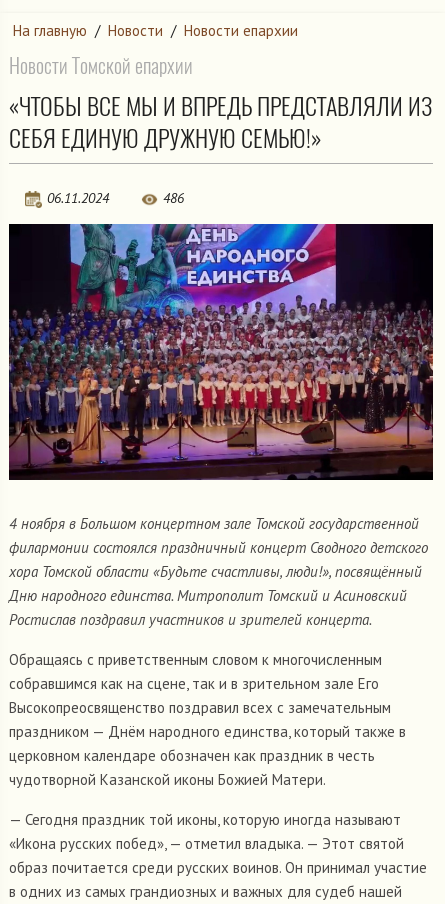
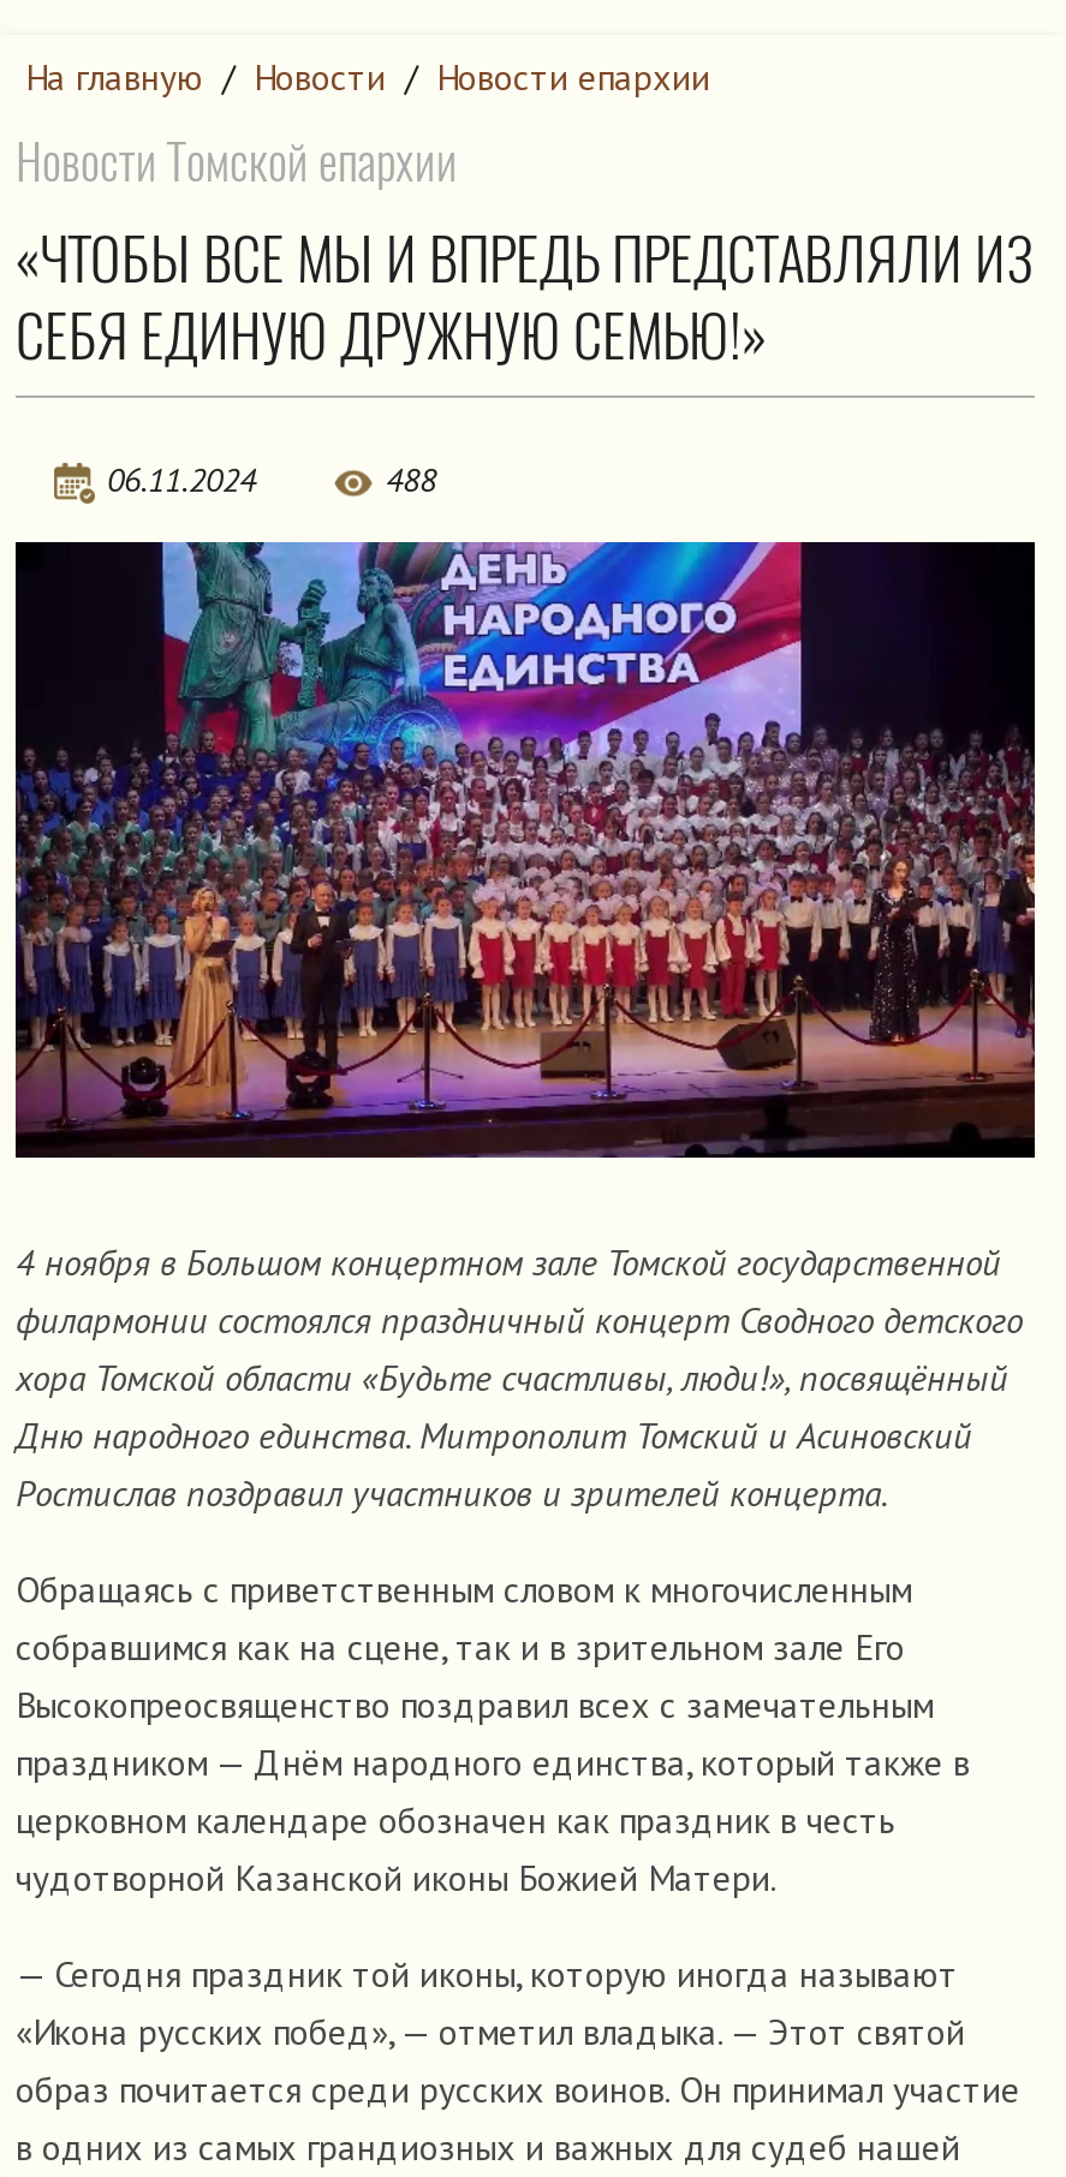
- 486
+ 488
